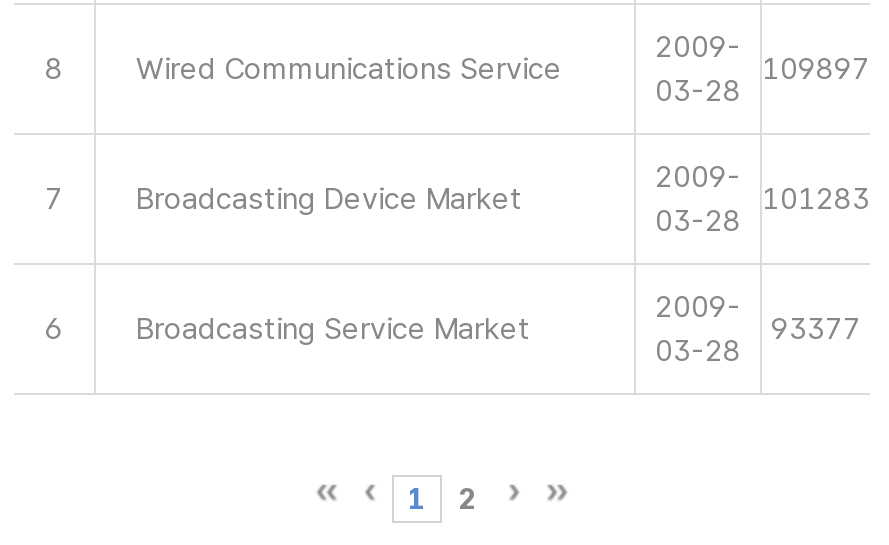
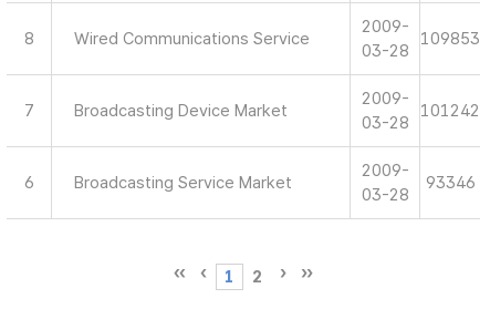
- 109897
+ 109853

- 101283
+ 101242

- 93377
+ 93346
